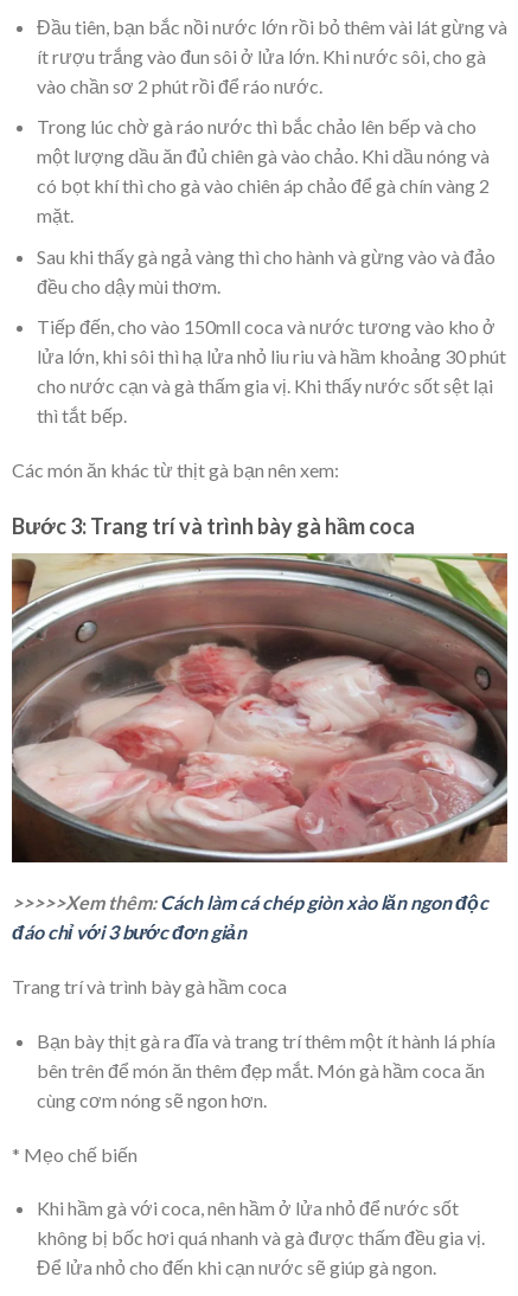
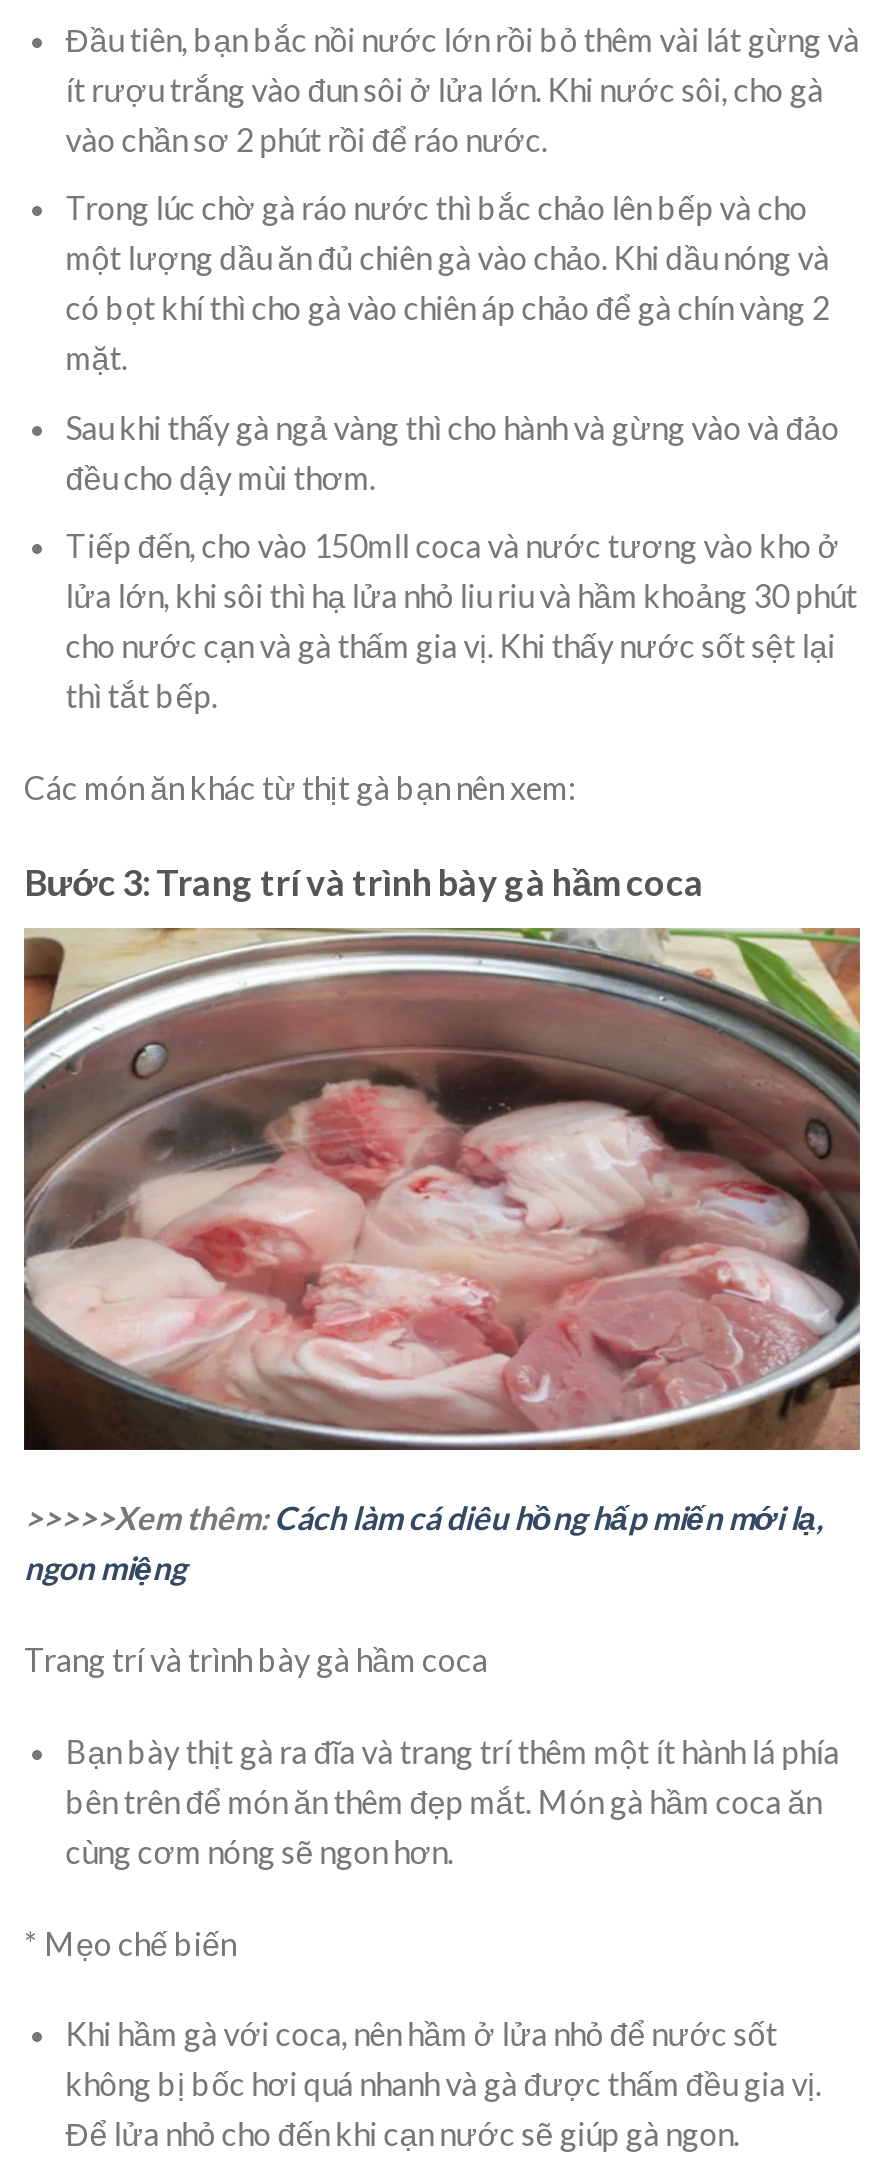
- >>>>>Xem thêm: Cách làm cá chép giòn xào lăn ngon độc
- đáo chỉ với 3 bước đơn giản
+ >>>>>Xem thêm: Cách làm cá diêu hồng hấp miến mới lạ,
+ ngon miệng
